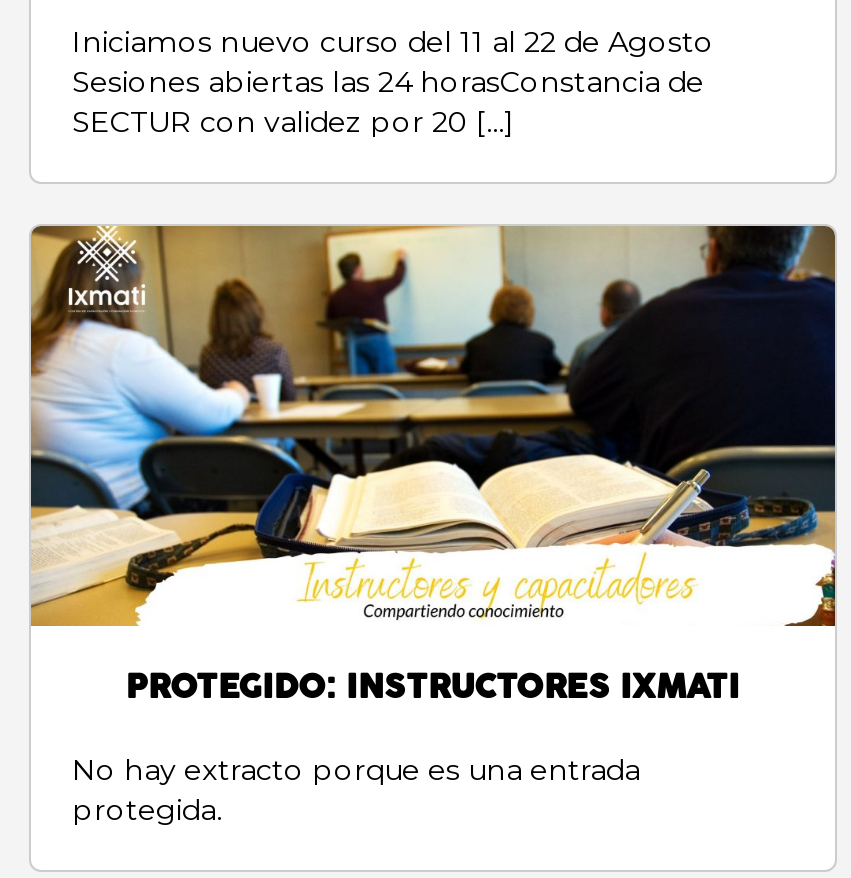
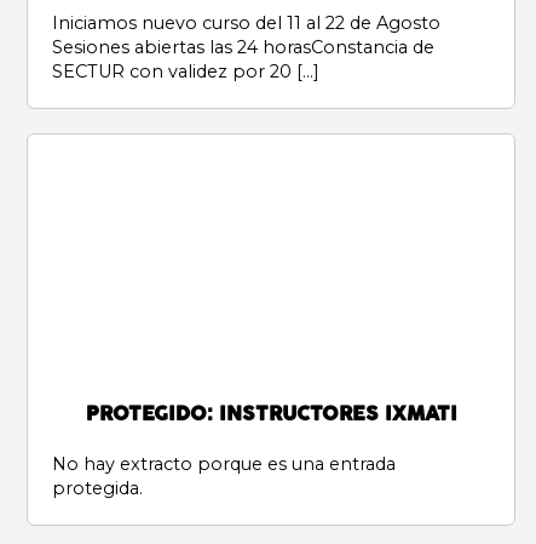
- [image]
